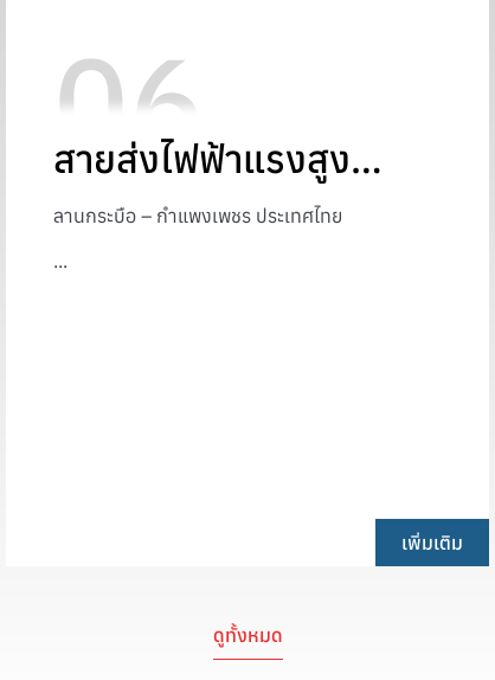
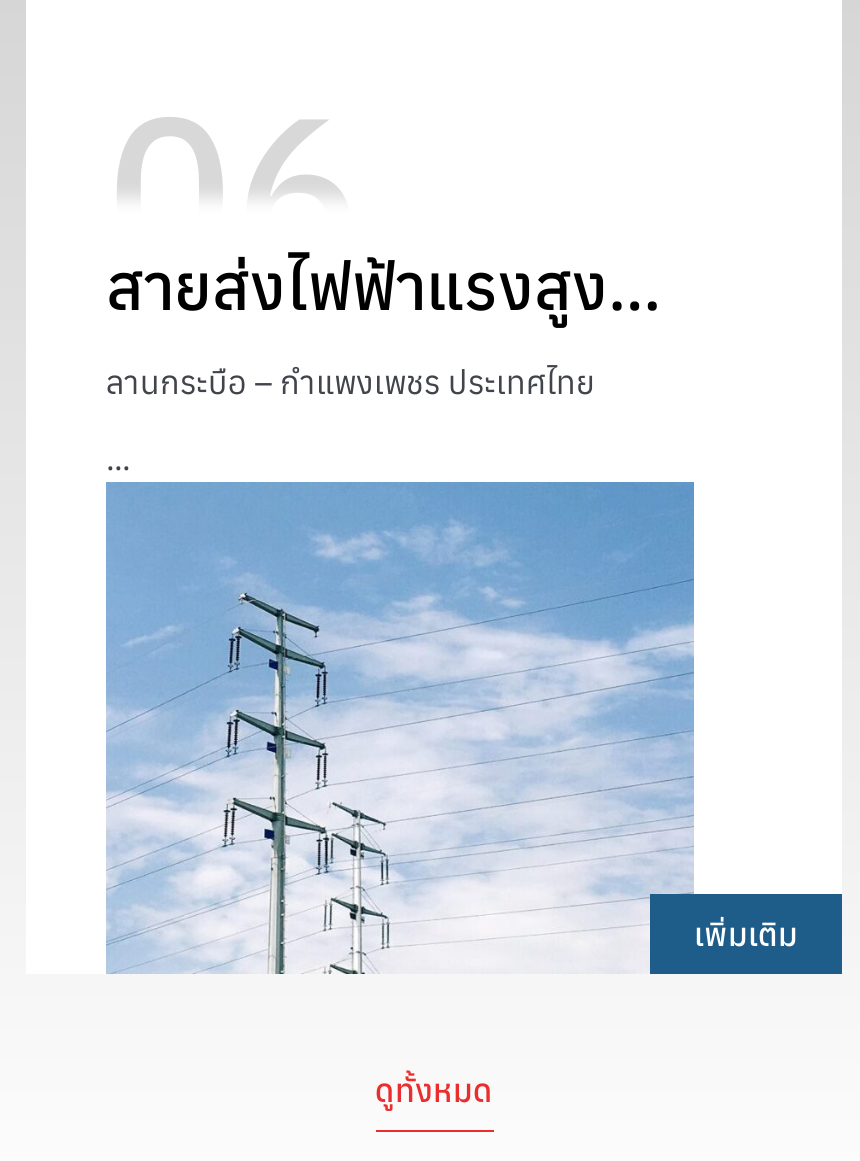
+ [image]
